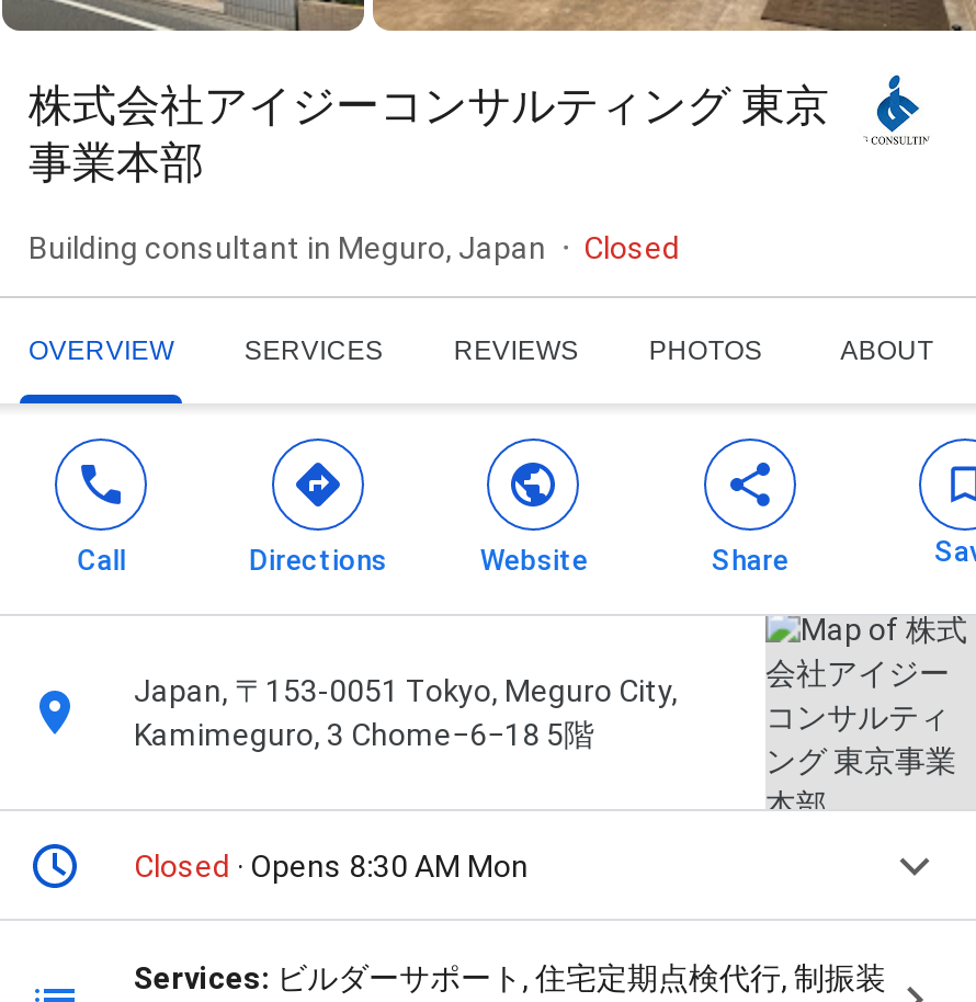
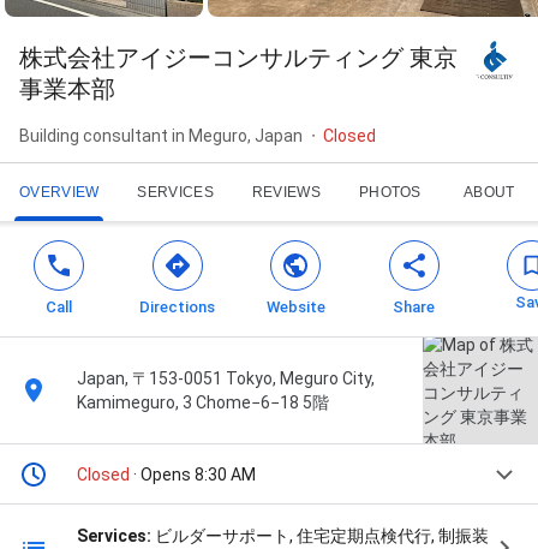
- Closed · Opens 8:30 AM Mon
+ Closed · Opens 8:30 AM
